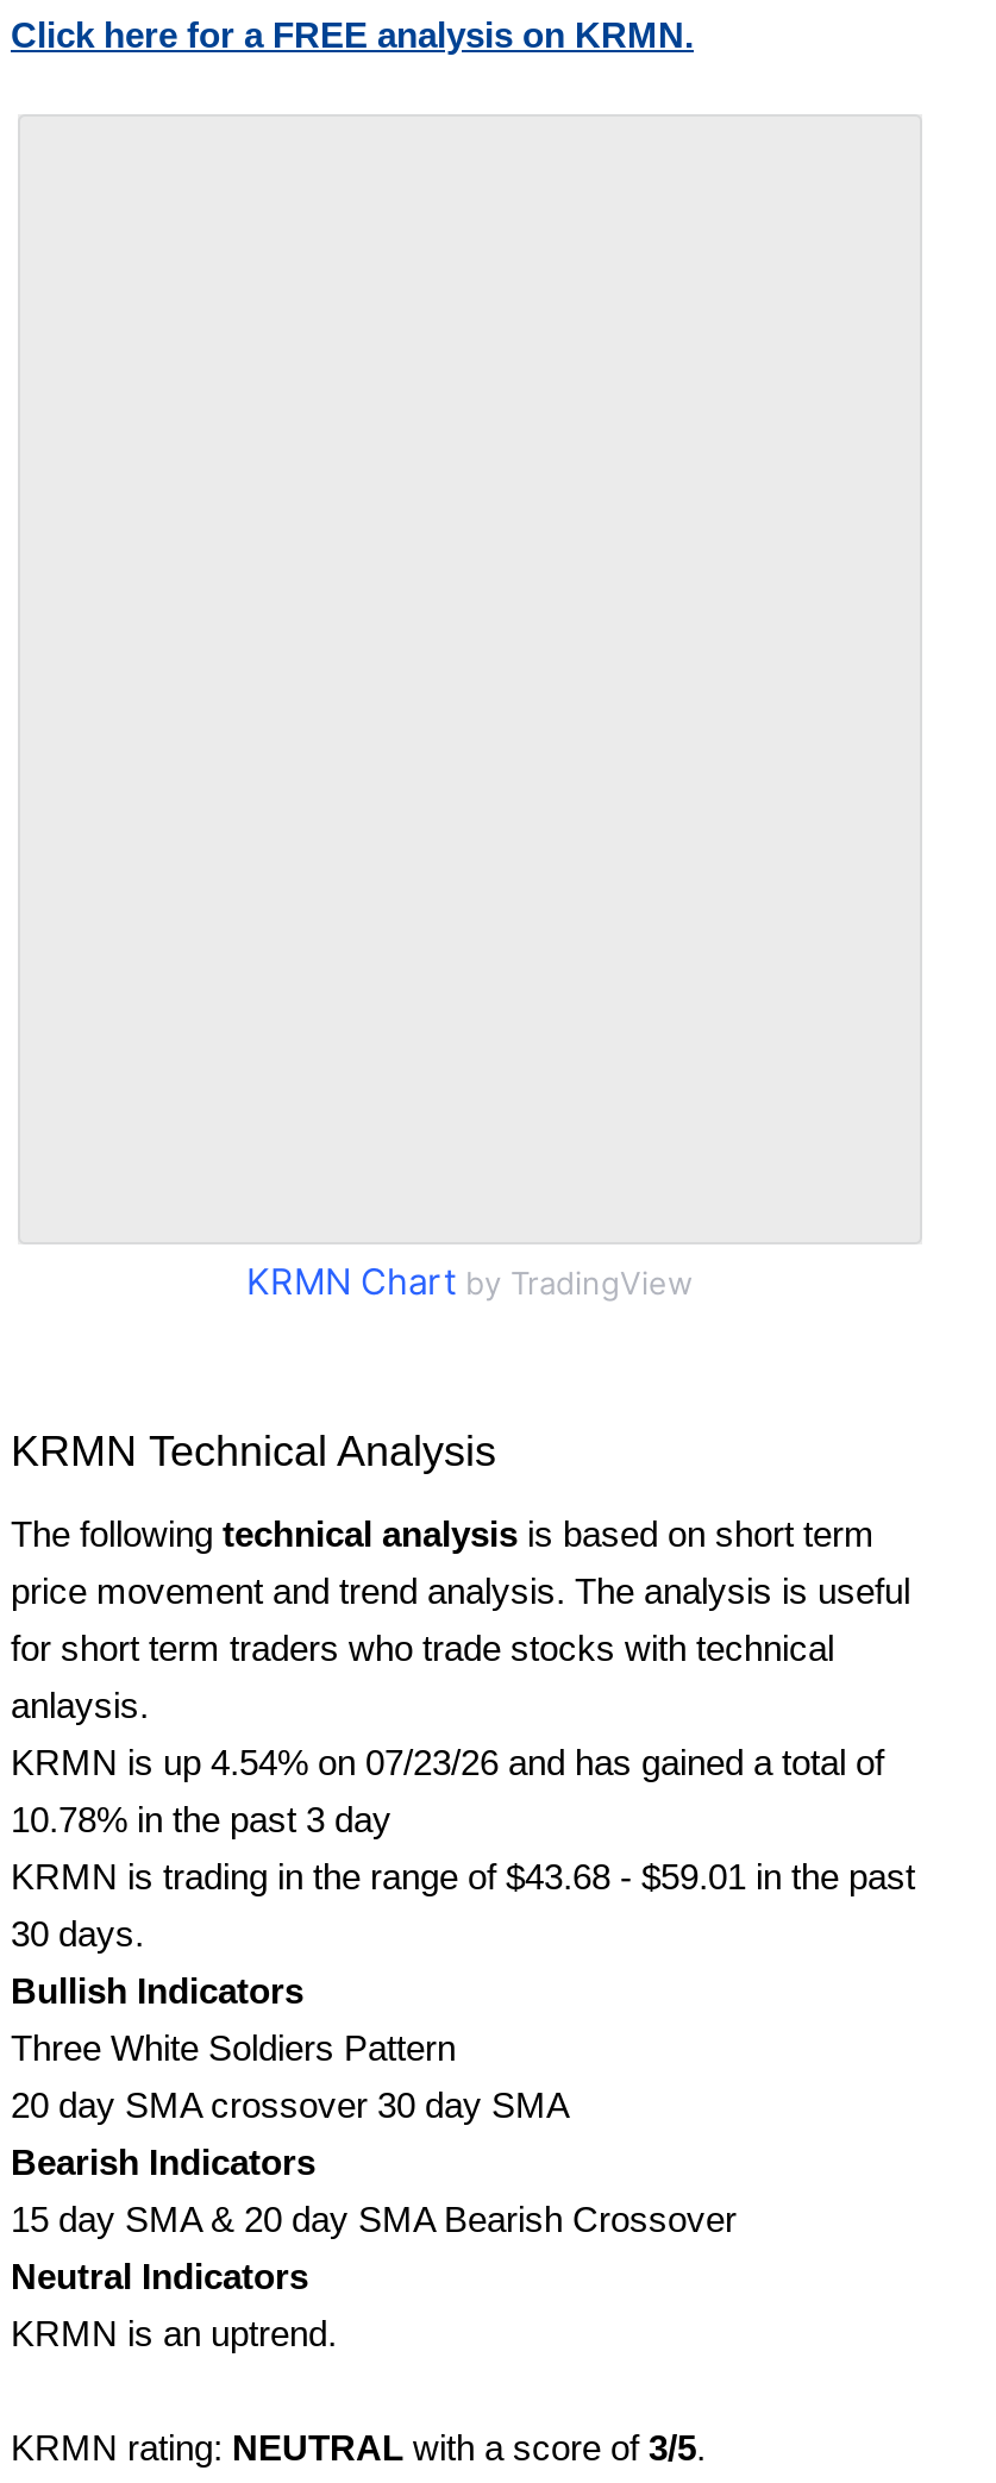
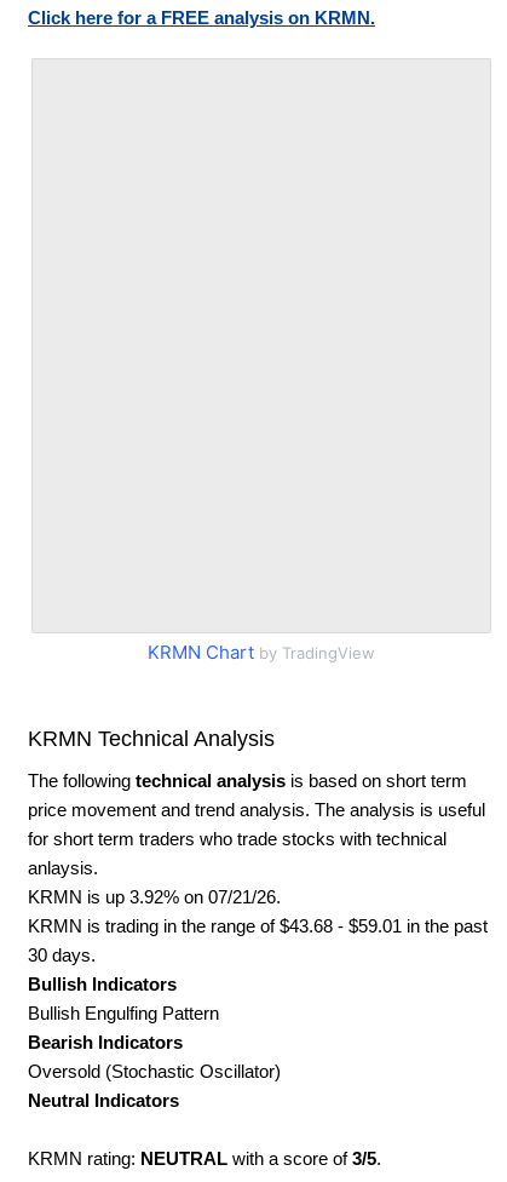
- KRMN is up 4.54% on 07/23/26 and has gained a total of
- 10.78% in the past 3 day
+ KRMN is up 3.92% on 07/21/26.

- Three White Soldiers Pattern
- 20 day SMA crossover 30 day SMA
+ Bullish Engulfing Pattern

- 15 day SMA & 20 day SMA Bearish Crossover
+ Oversold (Stochastic Oscillator)

- KRMN is an uptrend.
